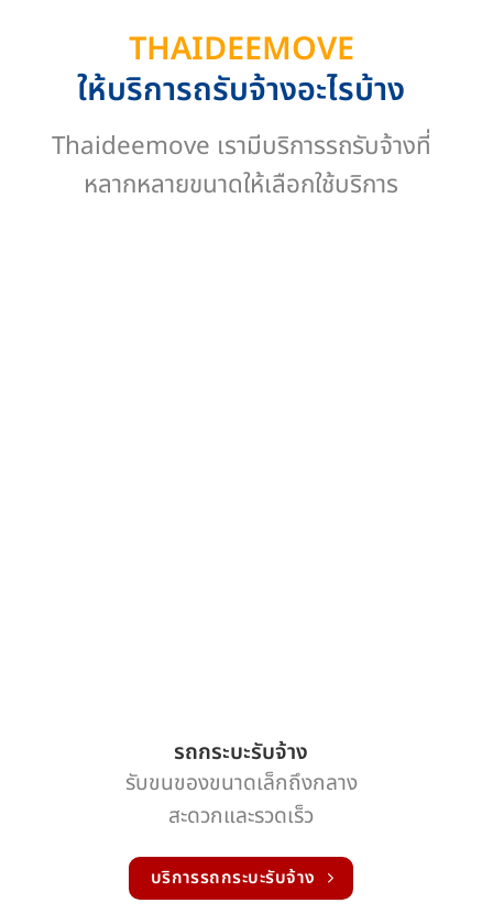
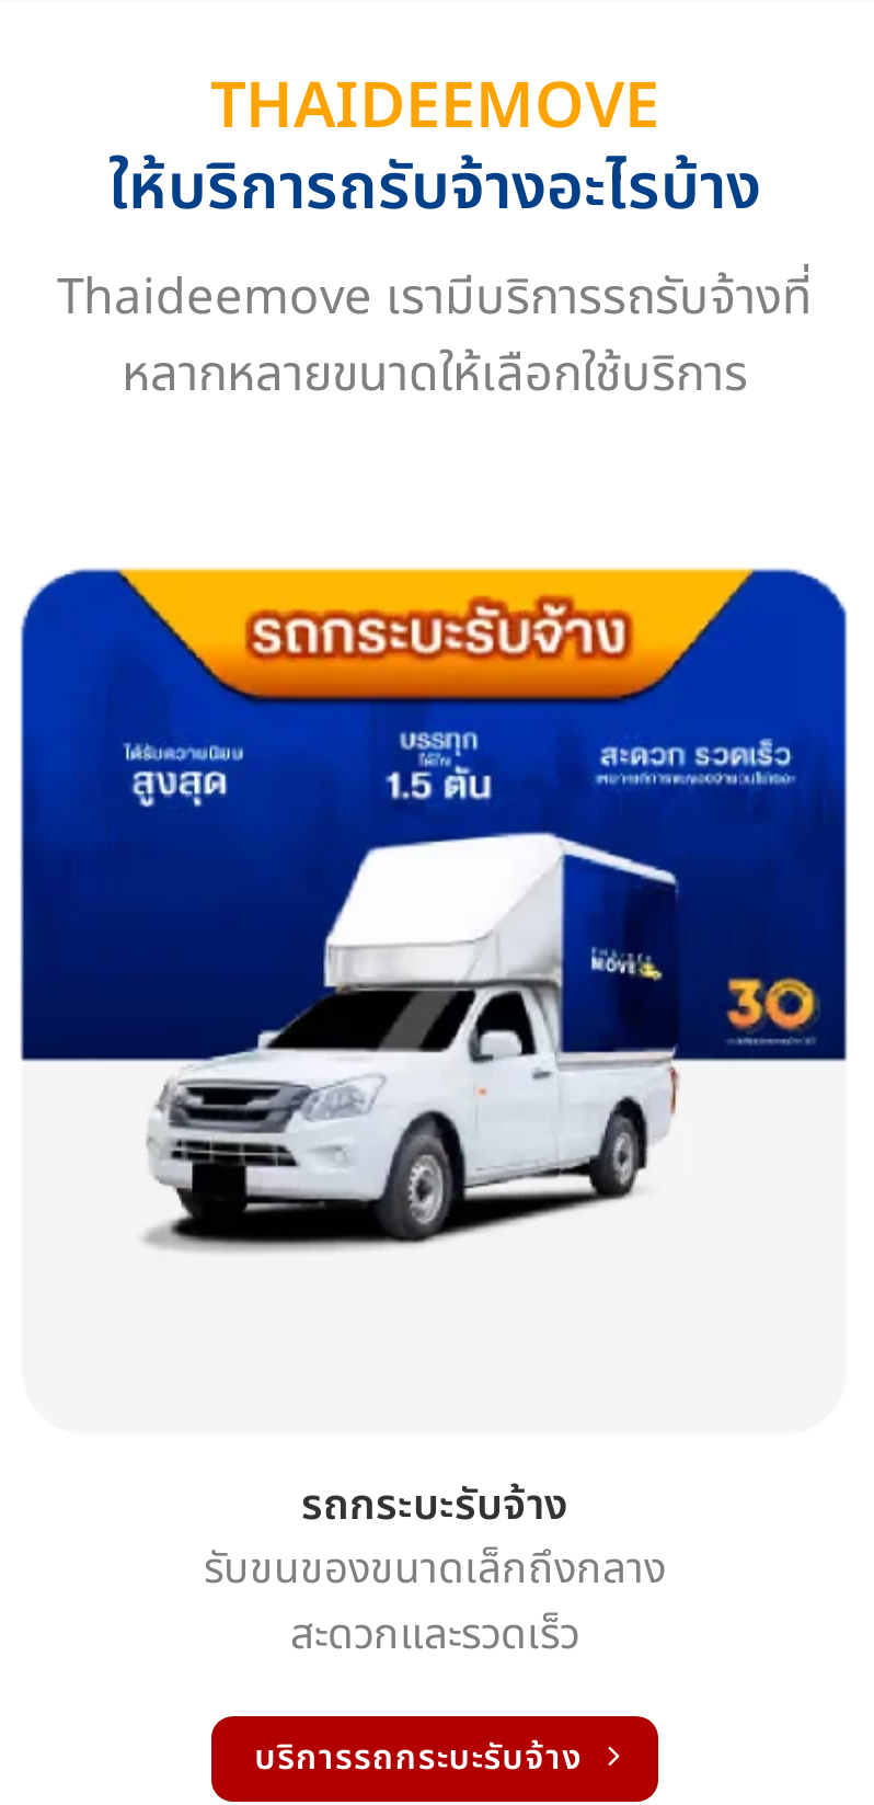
+ [image]
